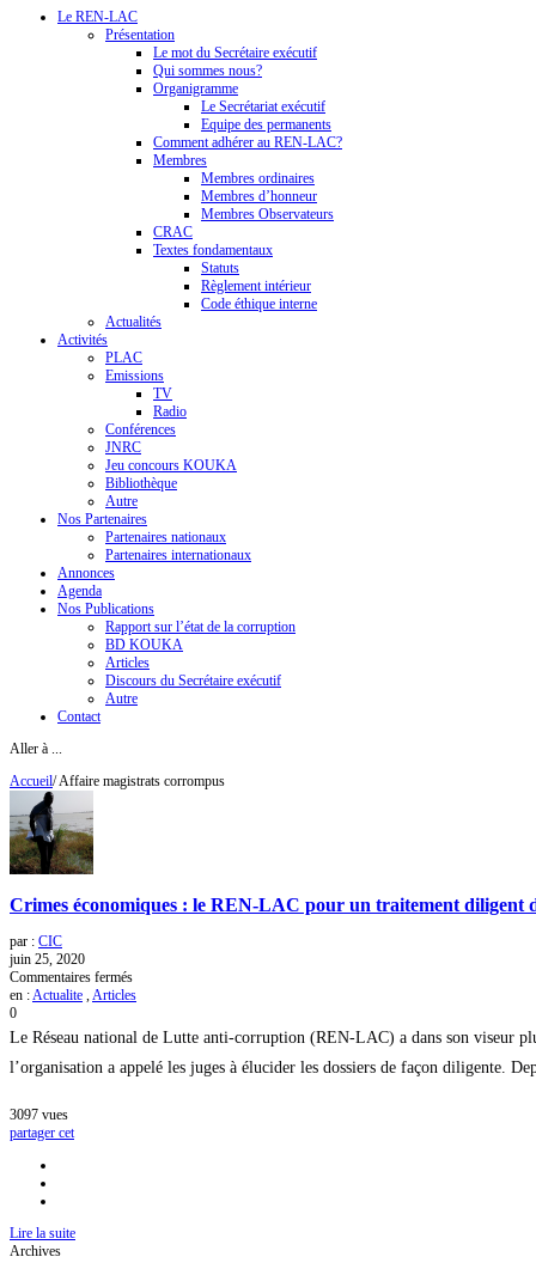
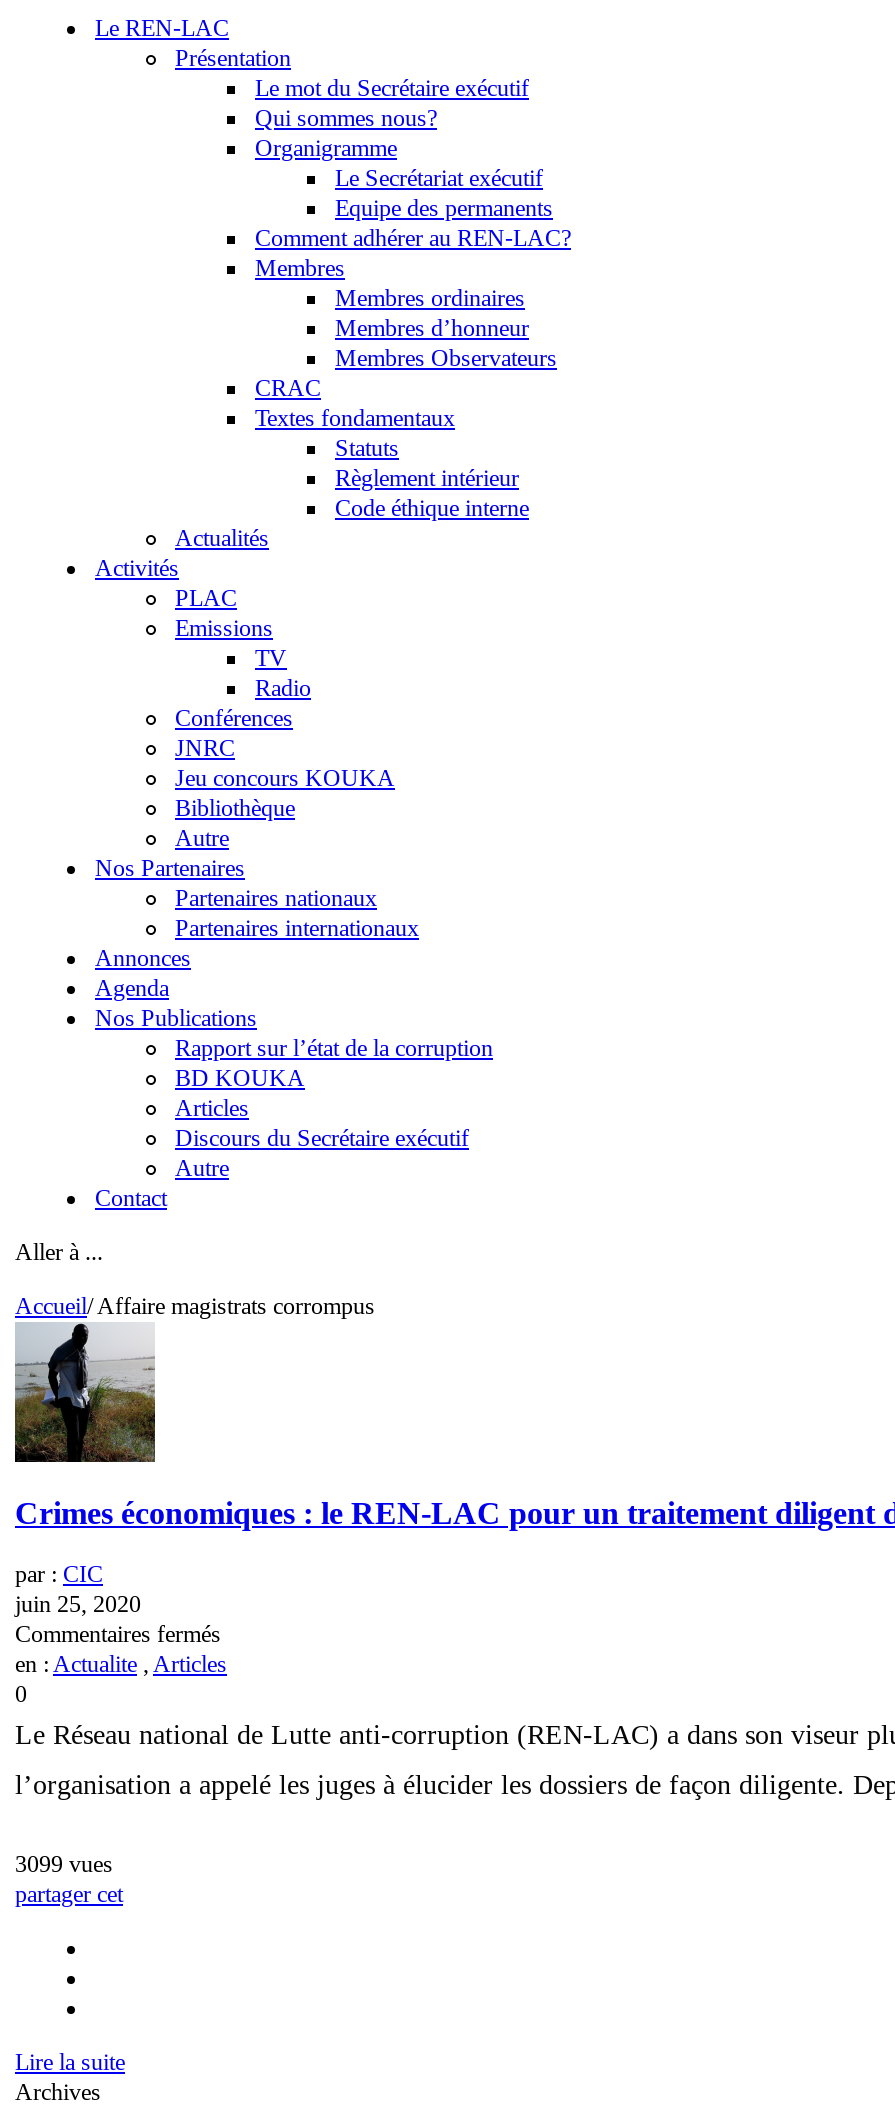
- 3097 vues
+ 3099 vues
